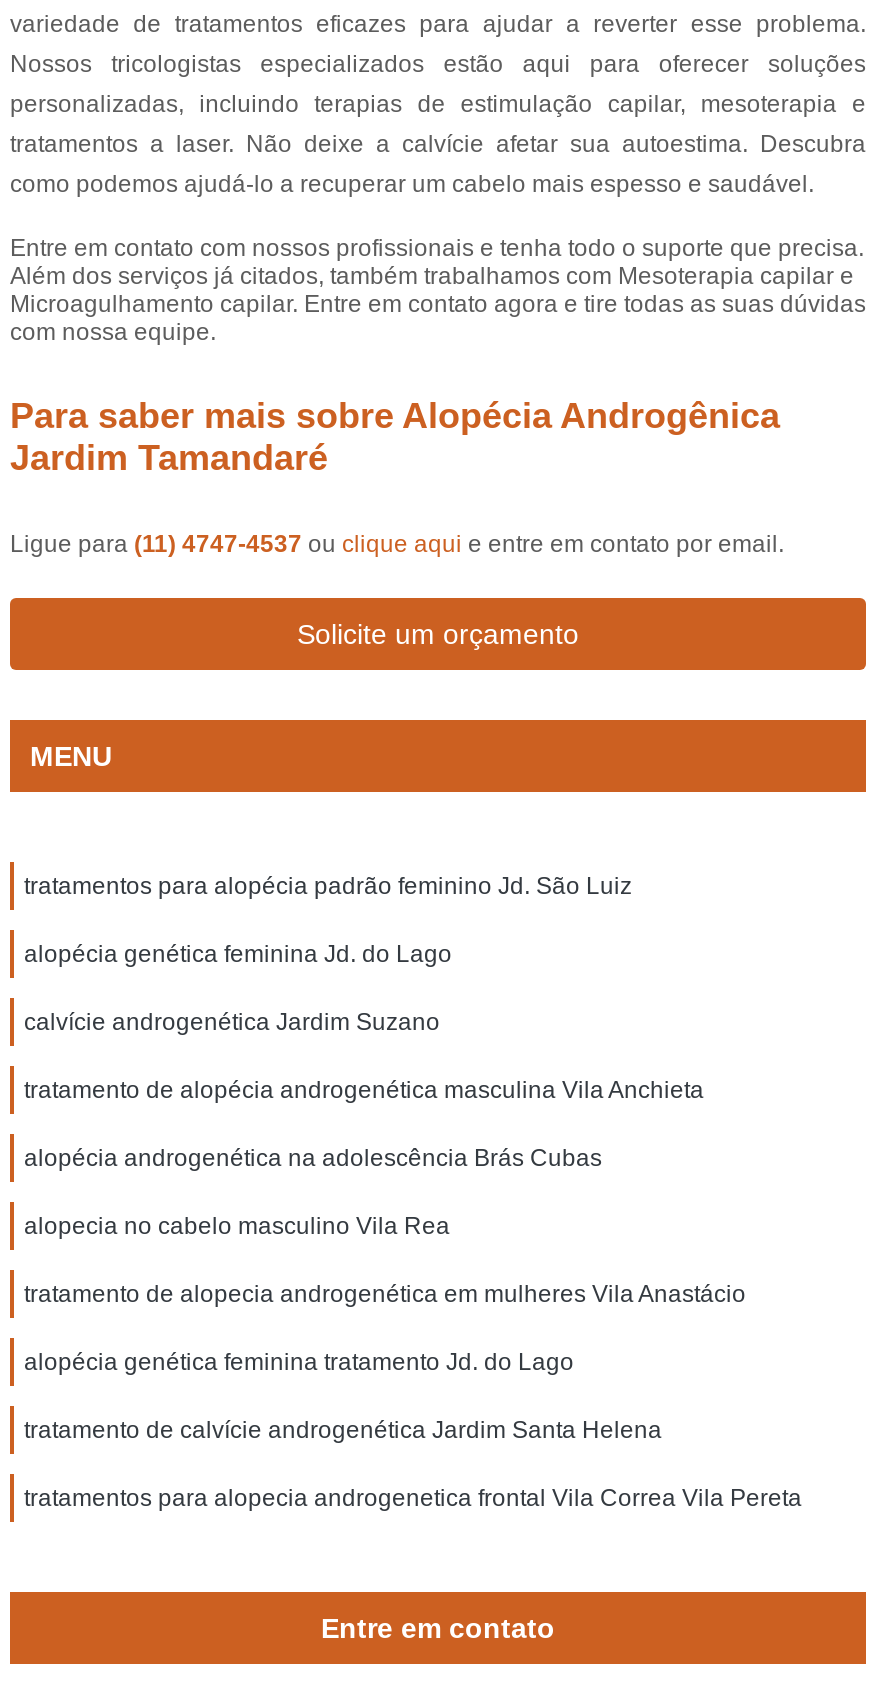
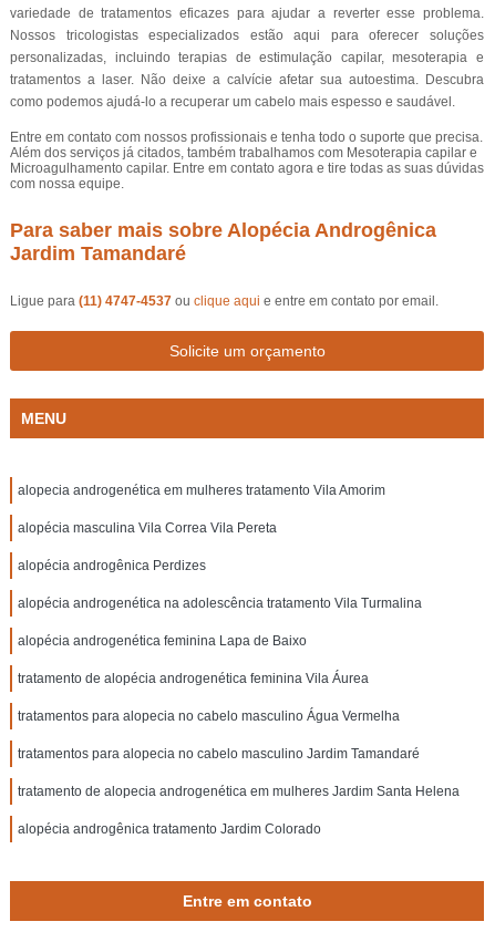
- tratamentos para alopécia padrão feminino Jd. São Luiz
+ alopecia androgenética em mulheres tratamento Vila Amorim

- alopécia genética feminina Jd. do Lago
+ alopécia masculina Vila Correa Vila Pereta

- calvície androgenética Jardim Suzano
+ alopécia androgênica Perdizes

- tratamento de alopécia androgenética masculina Vila Anchieta
+ alopécia androgenética na adolescência tratamento Vila Turmalina

- alopécia androgenética na adolescência Brás Cubas
+ alopécia androgenética feminina Lapa de Baixo

- alopecia no cabelo masculino Vila Rea
+ tratamento de alopécia androgenética feminina Vila Áurea

- tratamento de alopecia androgenética em mulheres Vila Anastácio
+ tratamentos para alopecia no cabelo masculino Água Vermelha

- alopécia genética feminina tratamento Jd. do Lago
+ tratamentos para alopecia no cabelo masculino Jardim Tamandaré

- tratamento de calvície androgenética Jardim Santa Helena
+ tratamento de alopecia androgenética em mulheres Jardim Santa Helena

- tratamentos para alopecia androgenetica frontal Vila Correa Vila Pereta
+ alopécia androgênica tratamento Jardim Colorado
